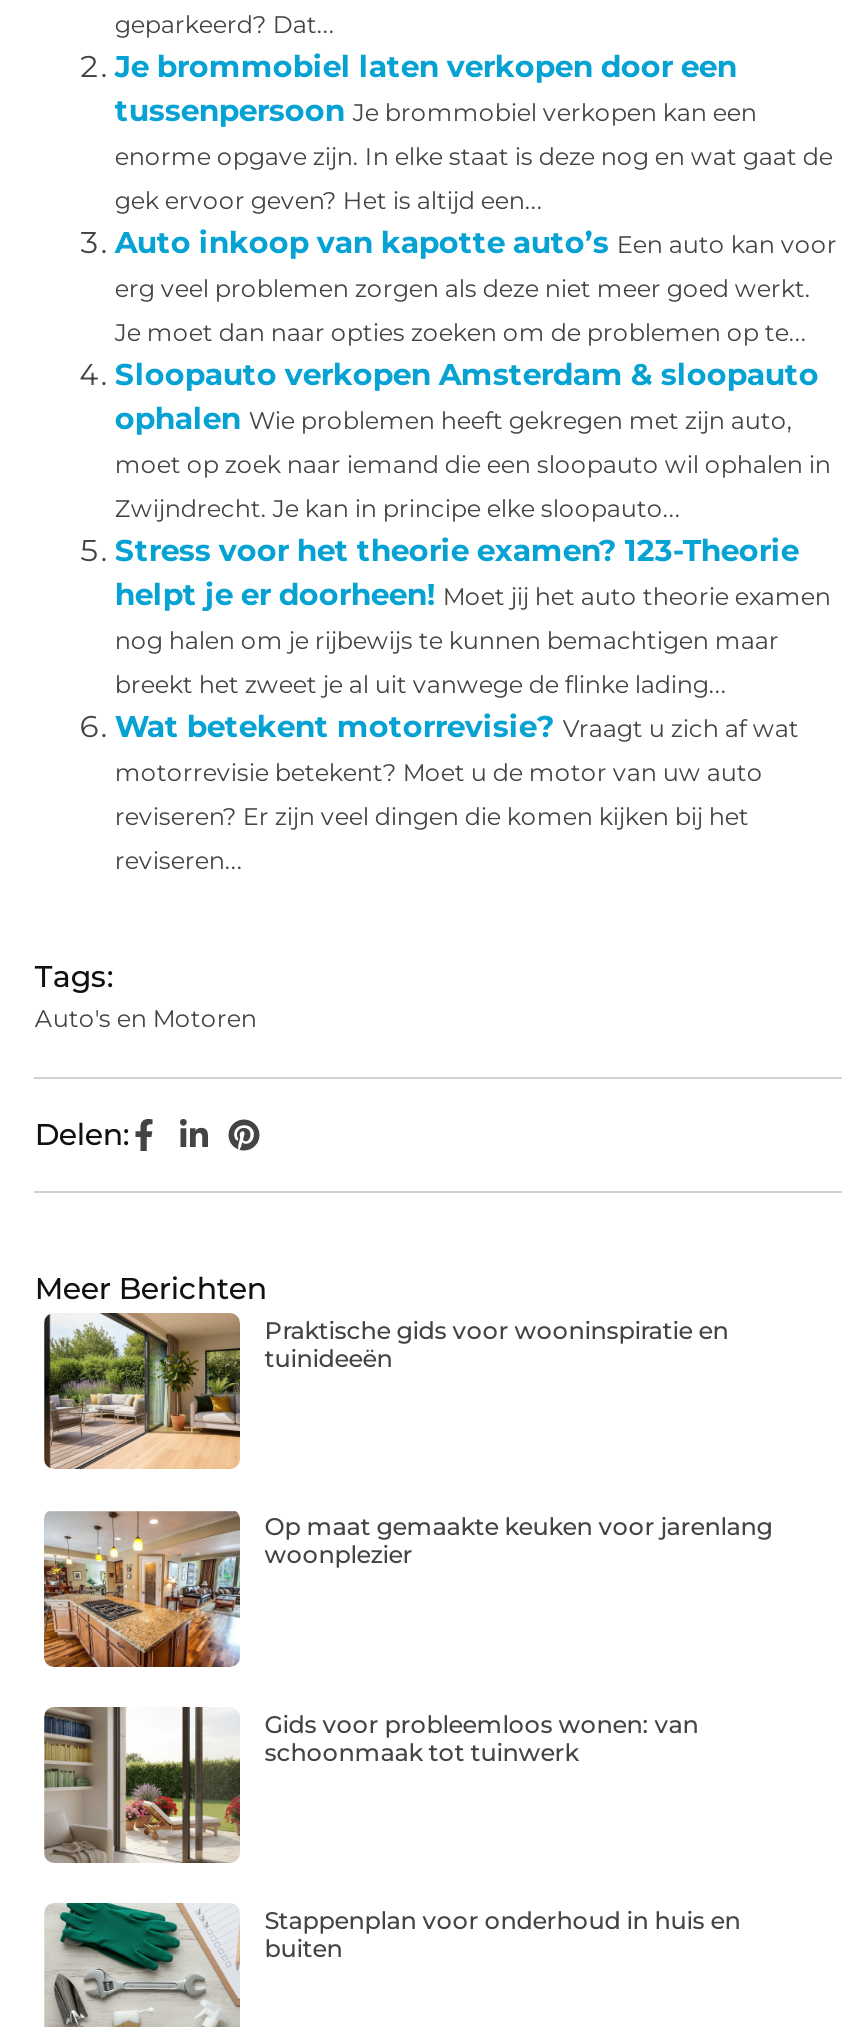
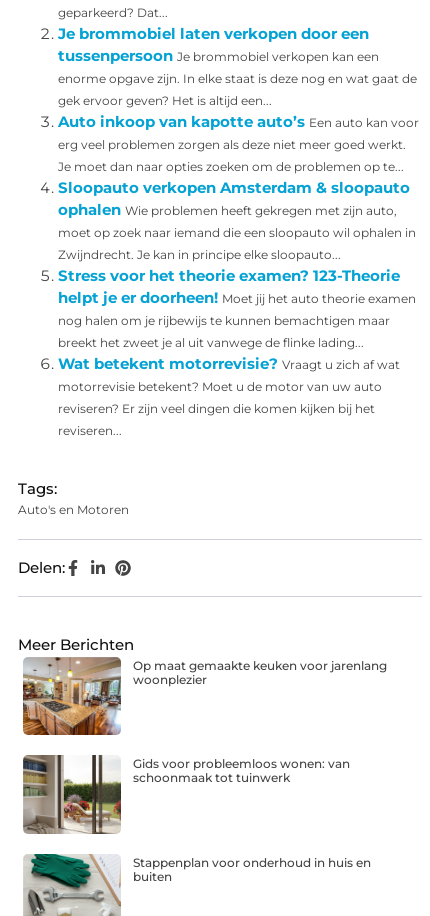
- [image]
- Praktische gids voor wooninspiratie en
- tuinideeën
